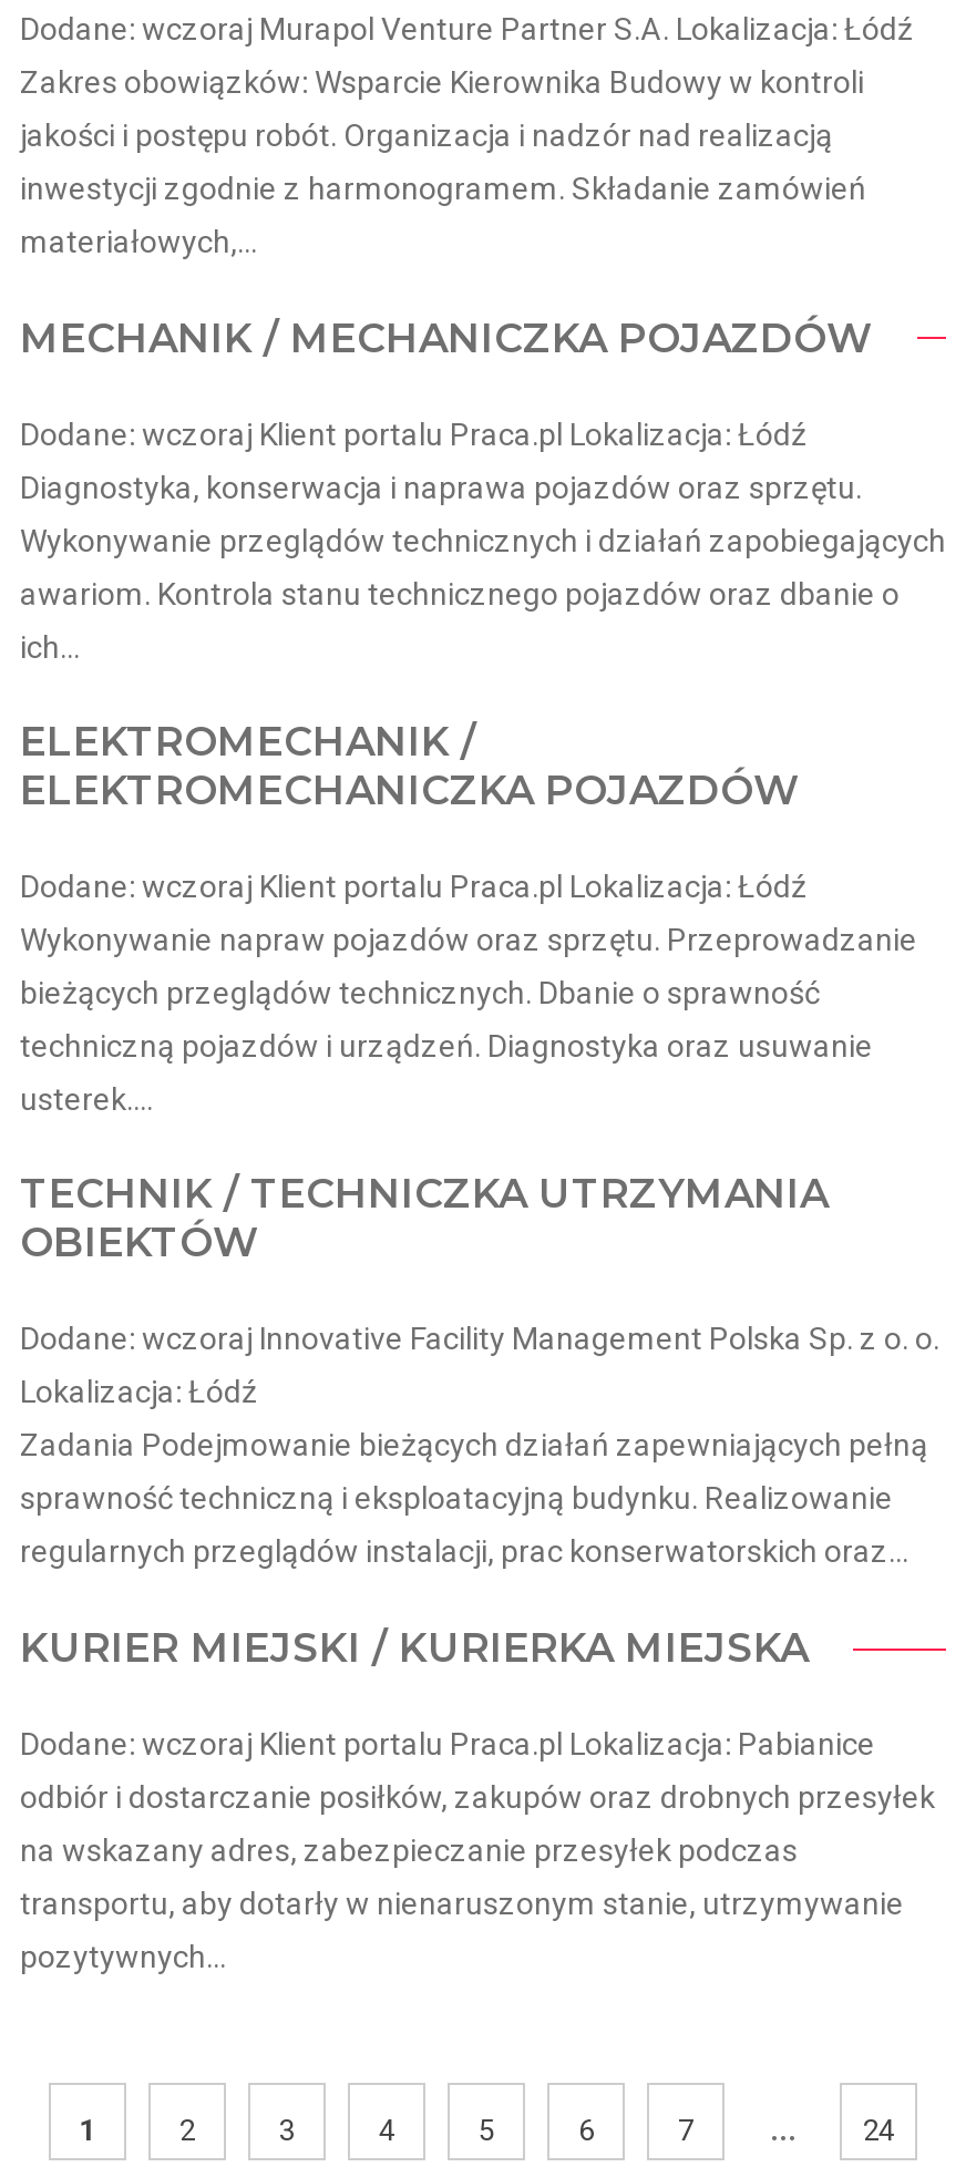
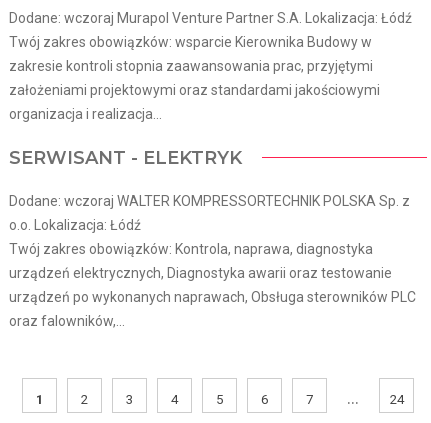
- Zakres obowiązków: Wsparcie Kierownika Budowy w kontroli
- jakości i postępu robót. Organizacja i nadzór nad realizacją
- inwestycji zgodnie z harmonogramem. Składanie zamówień
- materiałowych,...
- MECHANIK / MECHANICZKA POJAZDÓW
- Dodane: wczoraj Klient portalu Praca.pl Lokalizacja: Łódź
- Diagnostyka, konserwacja i naprawa pojazdów oraz sprzętu.
- Wykonywanie przeglądów technicznych i działań zapobiegających
- awariom. Kontrola stanu technicznego pojazdów oraz dbanie o
- ich...
- ELEKTROMECHANIK /
- ELEKTROMECHANICZKA POJAZDÓW
- Dodane: wczoraj Klient portalu Praca.pl Lokalizacja: Łódź
- Wykonywanie napraw pojazdów oraz sprzętu. Przeprowadzanie
- bieżących przeglądów technicznych. Dbanie o sprawność
- techniczną pojazdów i urządzeń. Diagnostyka oraz usuwanie
- usterek....
- TECHNIK / TECHNICZKA UTRZYMANIA
- OBIEKTÓW
- Dodane: wczoraj Innovative Facility Management Polska Sp. z o. o.
- Lokalizacja: Łódź
- Zadania Podejmowanie bieżących działań zapewniających pełną
- sprawność techniczną i eksploatacyjną budynku. Realizowanie
- regularnych przeglądów instalacji, prac konserwatorskich oraz...
- KURIER MIEJSKI / KURIERKA MIEJSKA
- Dodane: wczoraj Klient portalu Praca.pl Lokalizacja: Pabianice
- odbiór i dostarczanie posiłków, zakupów oraz drobnych przesyłek
- na wskazany adres, zabezpieczanie przesyłek podczas
- transportu, aby dotarły w nienaruszonym stanie, utrzymywanie
- pozytywnych...
+ Twój zakres obowiązków: wsparcie Kierownika Budowy w
+ zakresie kontroli stopnia zaawansowania prac, przyjętymi
+ założeniami projektowymi oraz standardami jakościowymi
+ organizacja i realizacja...
+ SERWISANT - ELEKTRYK
+ Dodane: wczoraj WALTER KOMPRESSORTECHNIK POLSKA Sp. z
+ o.o. Lokalizacja: Łódź
+ Twój zakres obowiązków: Kontrola, naprawa, diagnostyka
+ urządzeń elektrycznych, Diagnostyka awarii oraz testowanie
+ urządzeń po wykonanych naprawach, Obsługa sterowników PLC
+ oraz falowników,...
